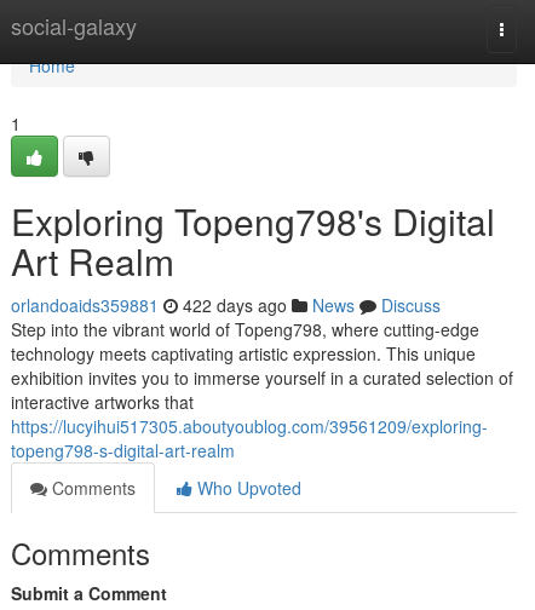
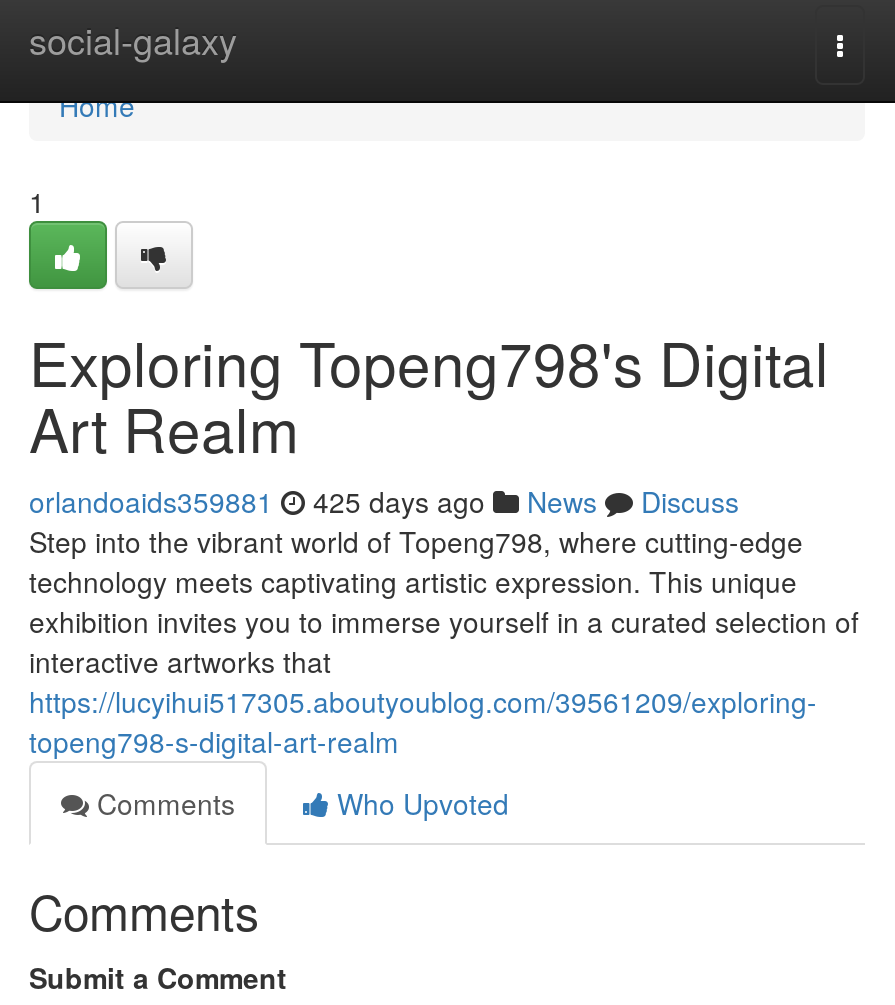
- orlandoaids359881 422 days ago News Discuss
+ orlandoaids359881 425 days ago News Discuss
